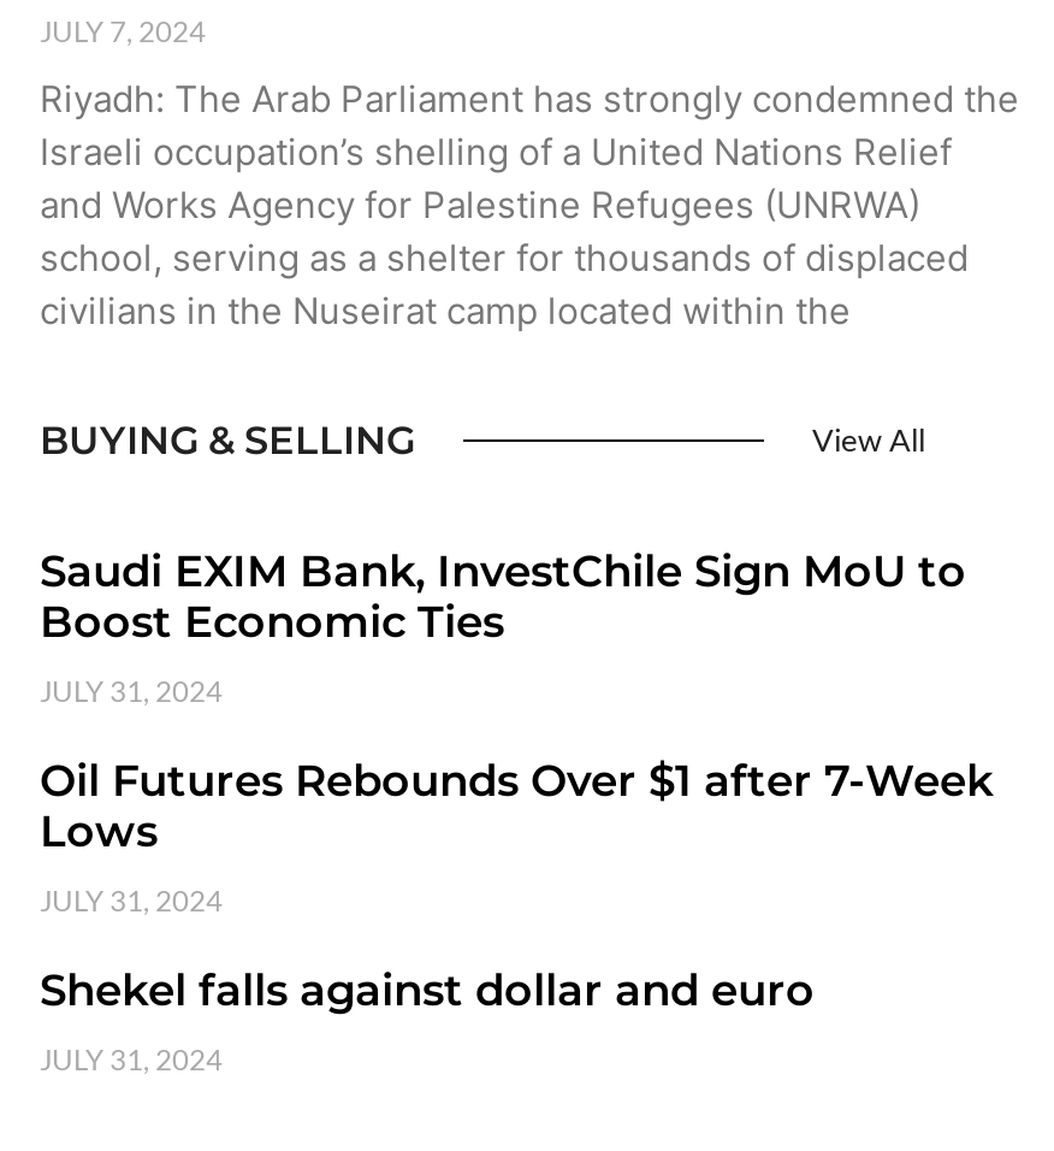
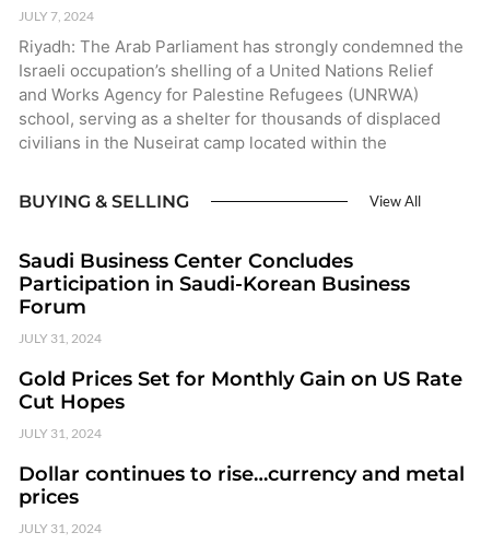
- Saudi EXIM Bank, InvestChile Sign MoU to
- Boost Economic Ties
+ Saudi Business Center Concludes
+ Participation in Saudi-Korean Business
+ Forum

- Oil Futures Rebounds Over $1 after 7-Week
- Lows
+ Gold Prices Set for Monthly Gain on US Rate
+ Cut Hopes

- Shekel falls against dollar and euro
+ Dollar continues to rise…currency and metal
+ prices
